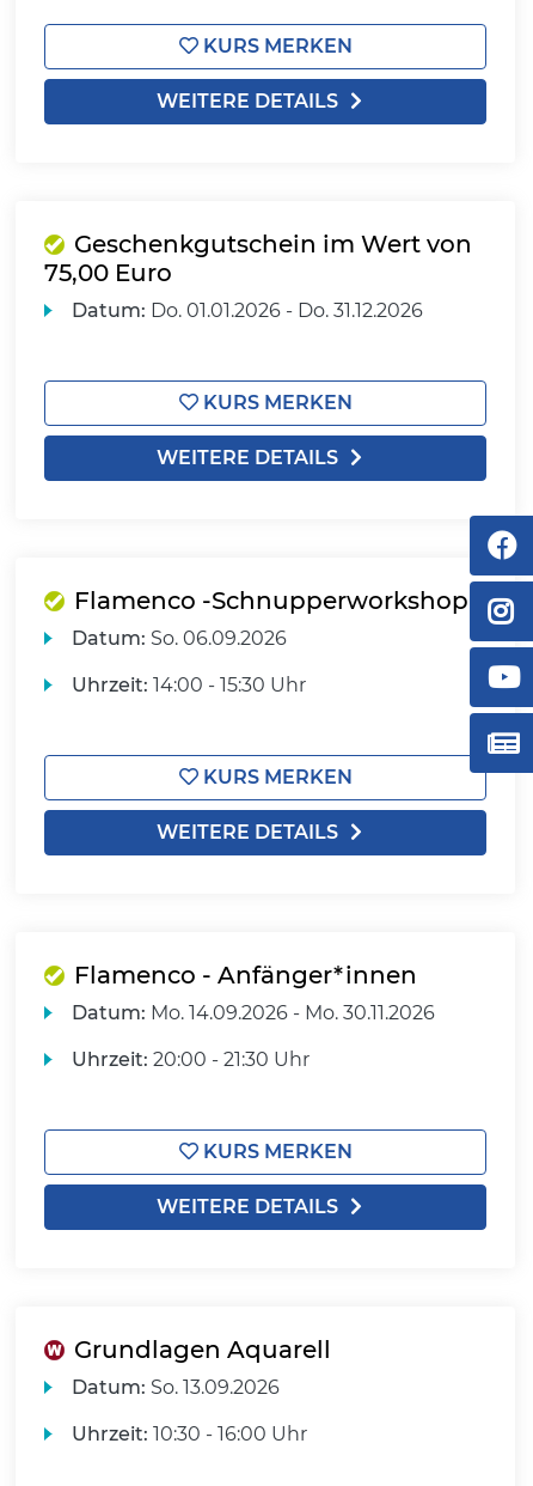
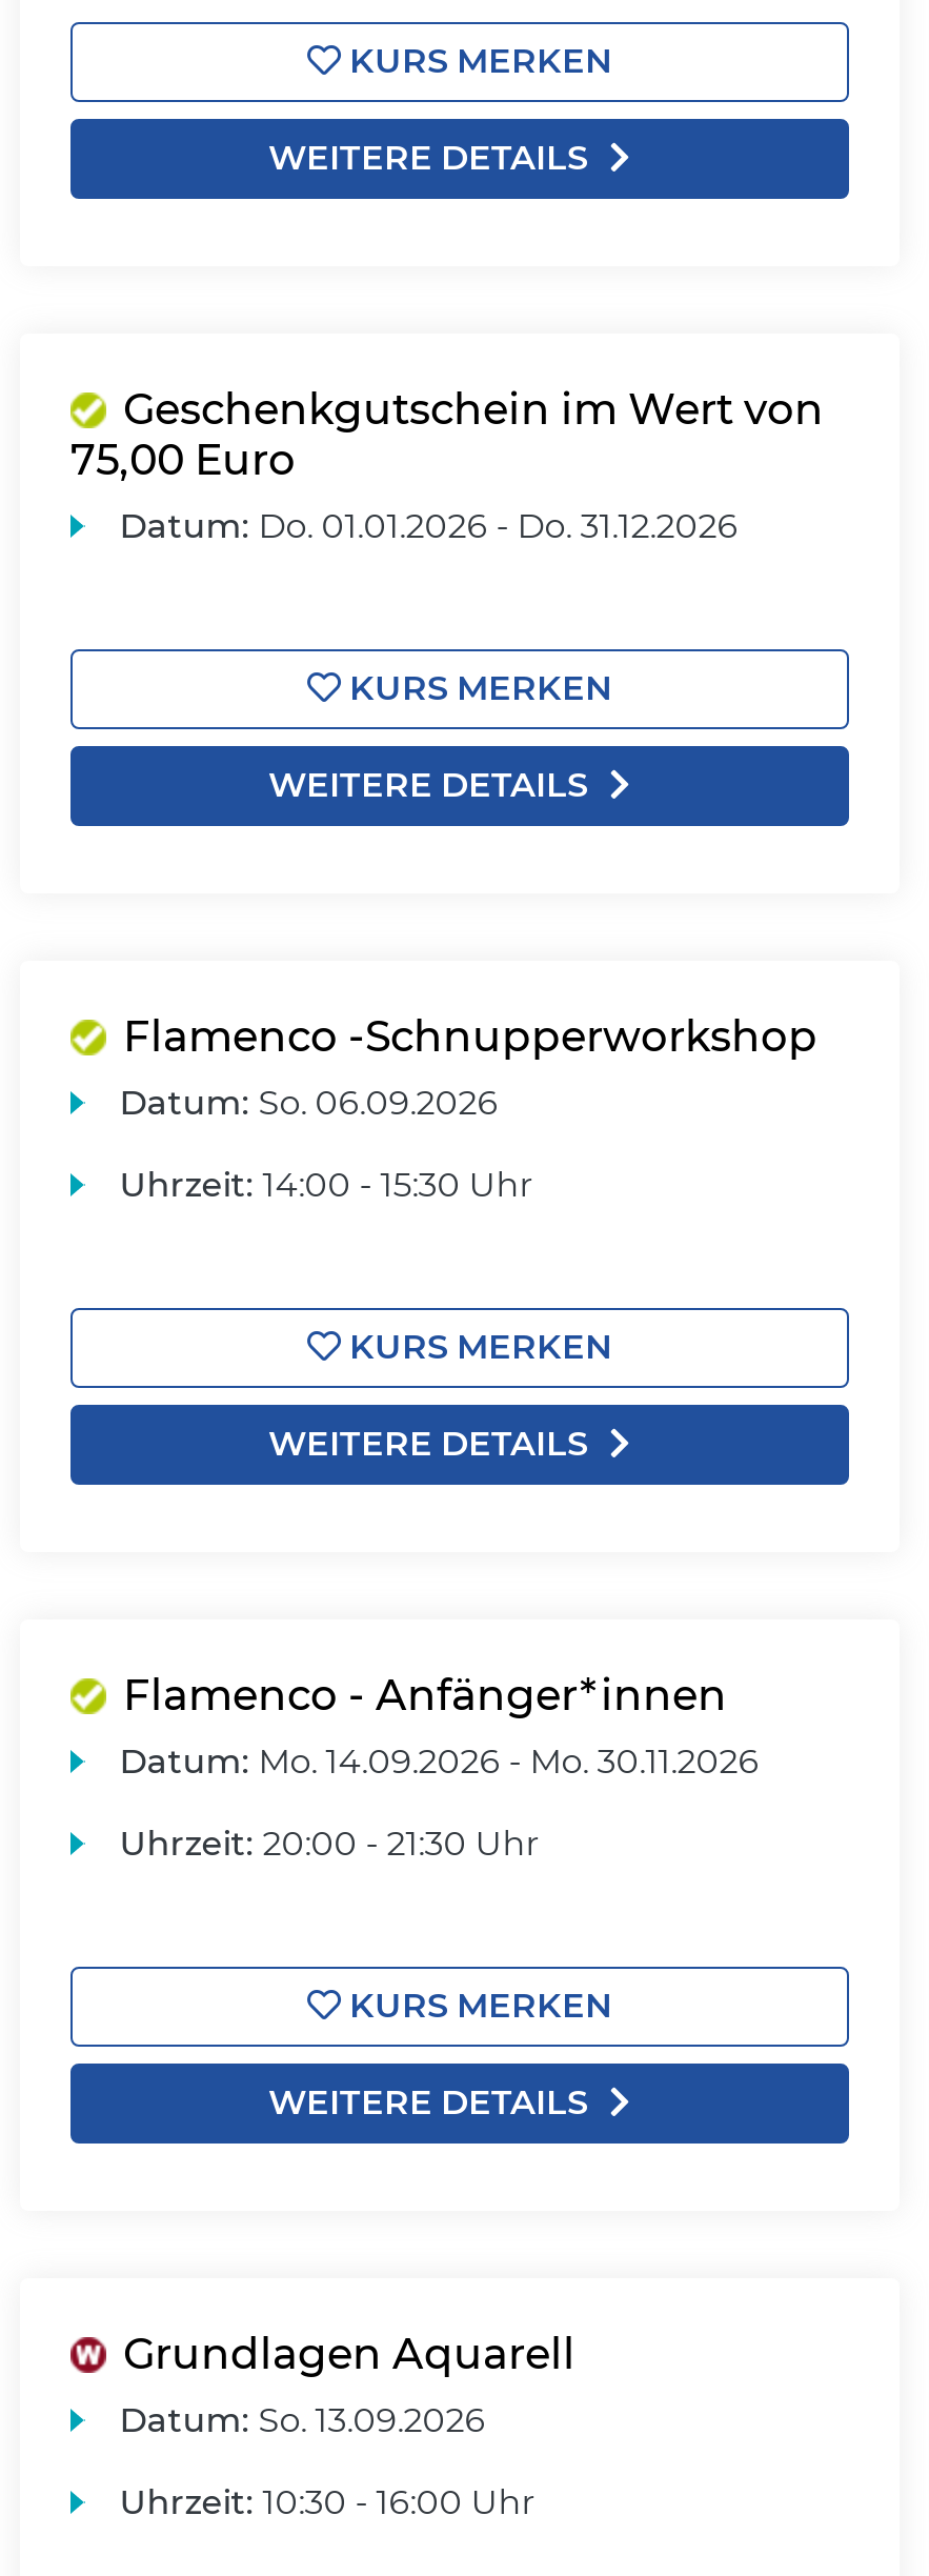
- [image]
